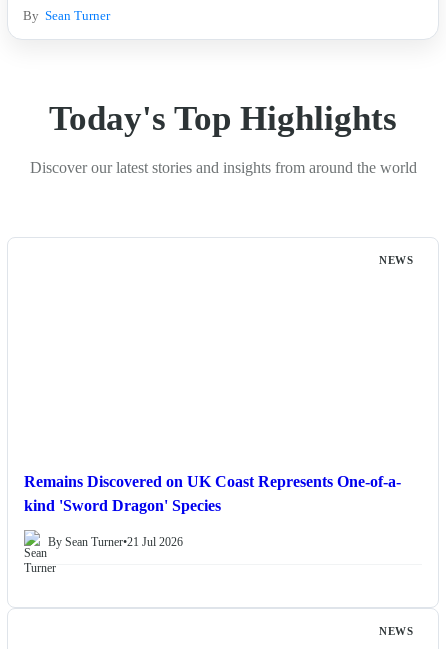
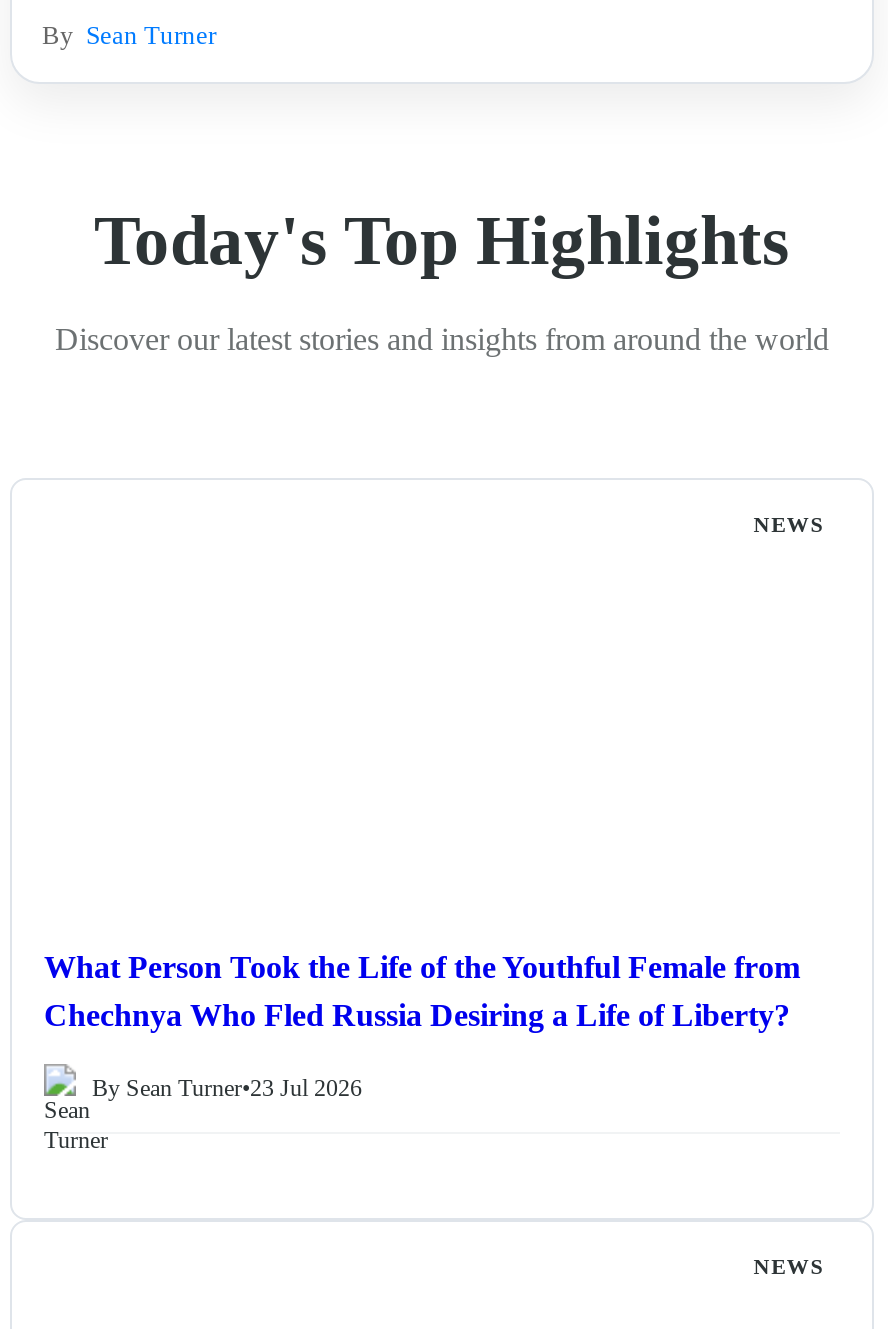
- Remains Discovered on UK Coast Represents One-of-a-
- kind 'Sword Dragon' Species
+ What Person Took the Life of the Youthful Female from
+ Chechnya Who Fled Russia Desiring a Life of Liberty?

- By Sean Turner•21 Jul 2026
+ By Sean Turner•23 Jul 2026
